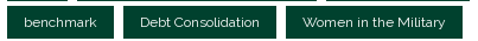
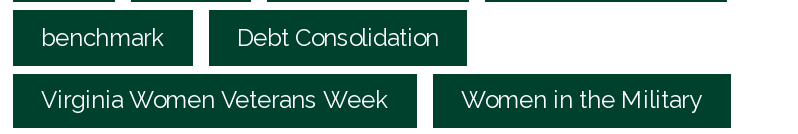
+ Virginia Women Veterans Week
